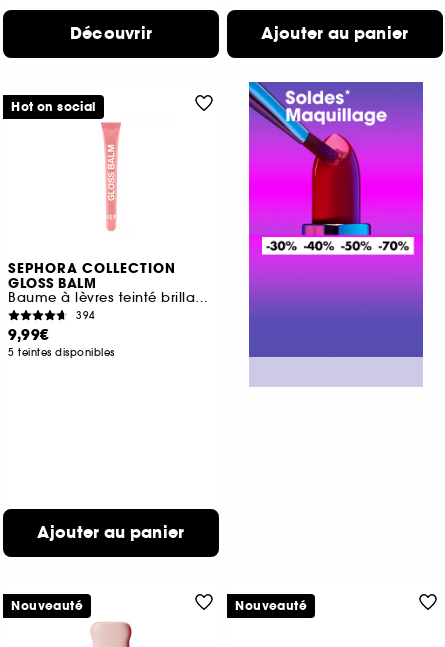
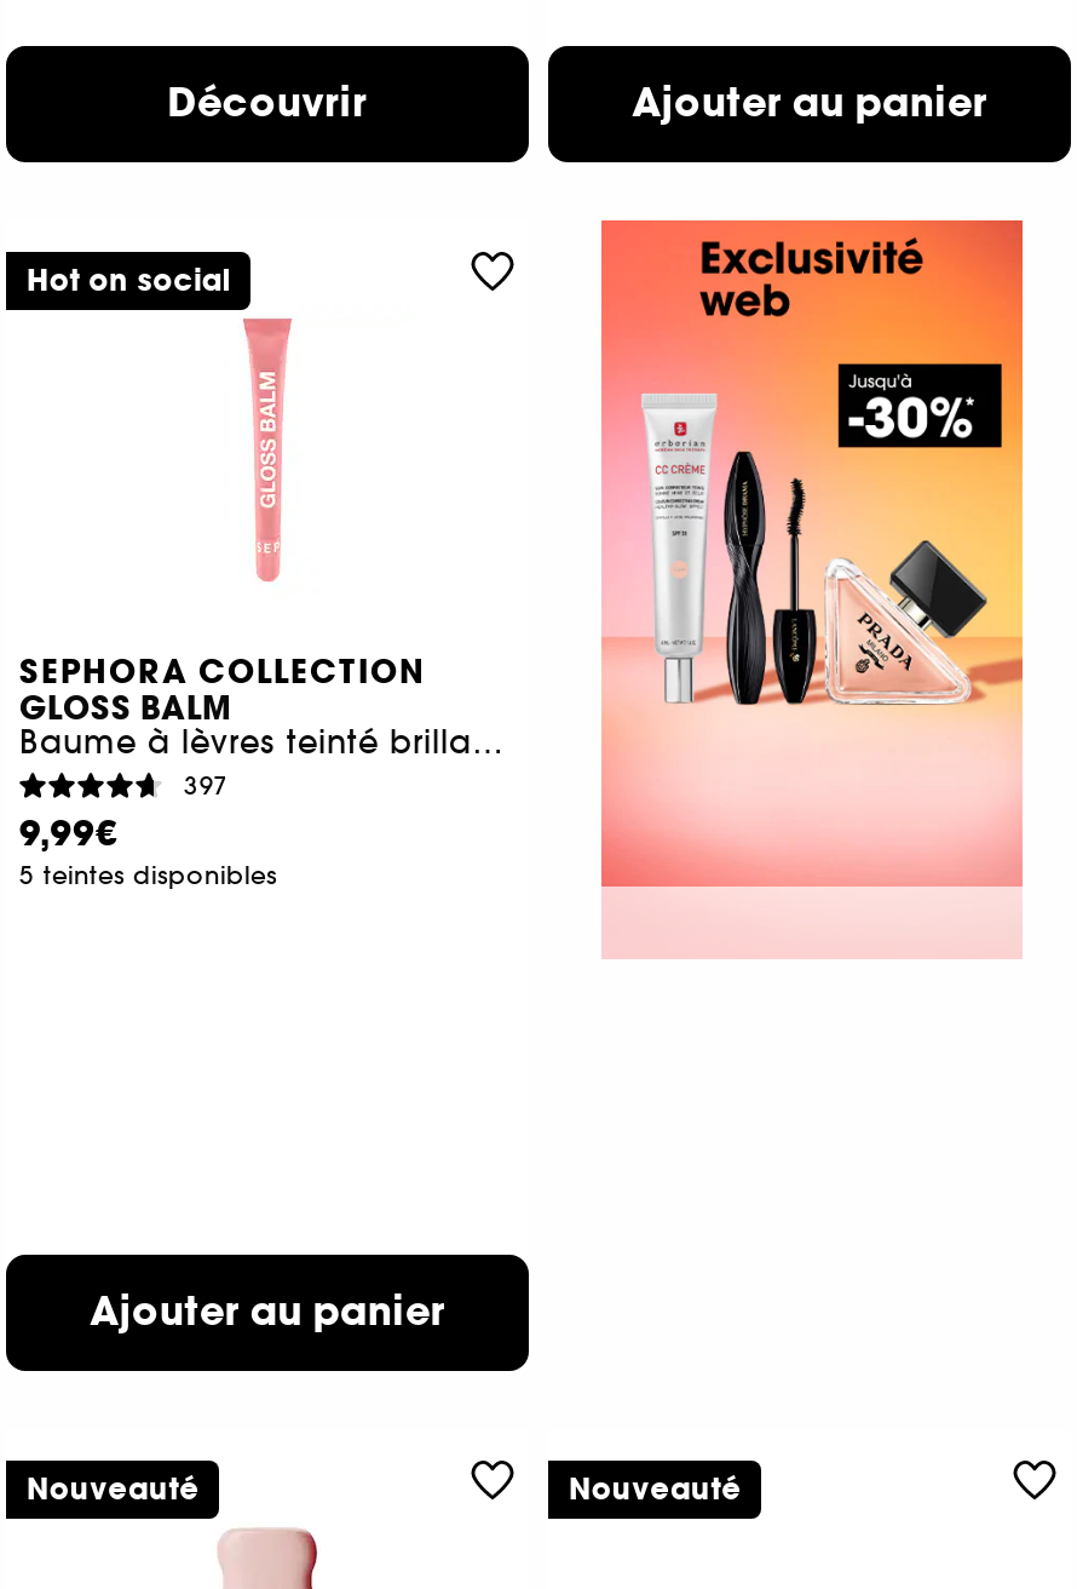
- [image]
+ [image]

- 394
+ 397
